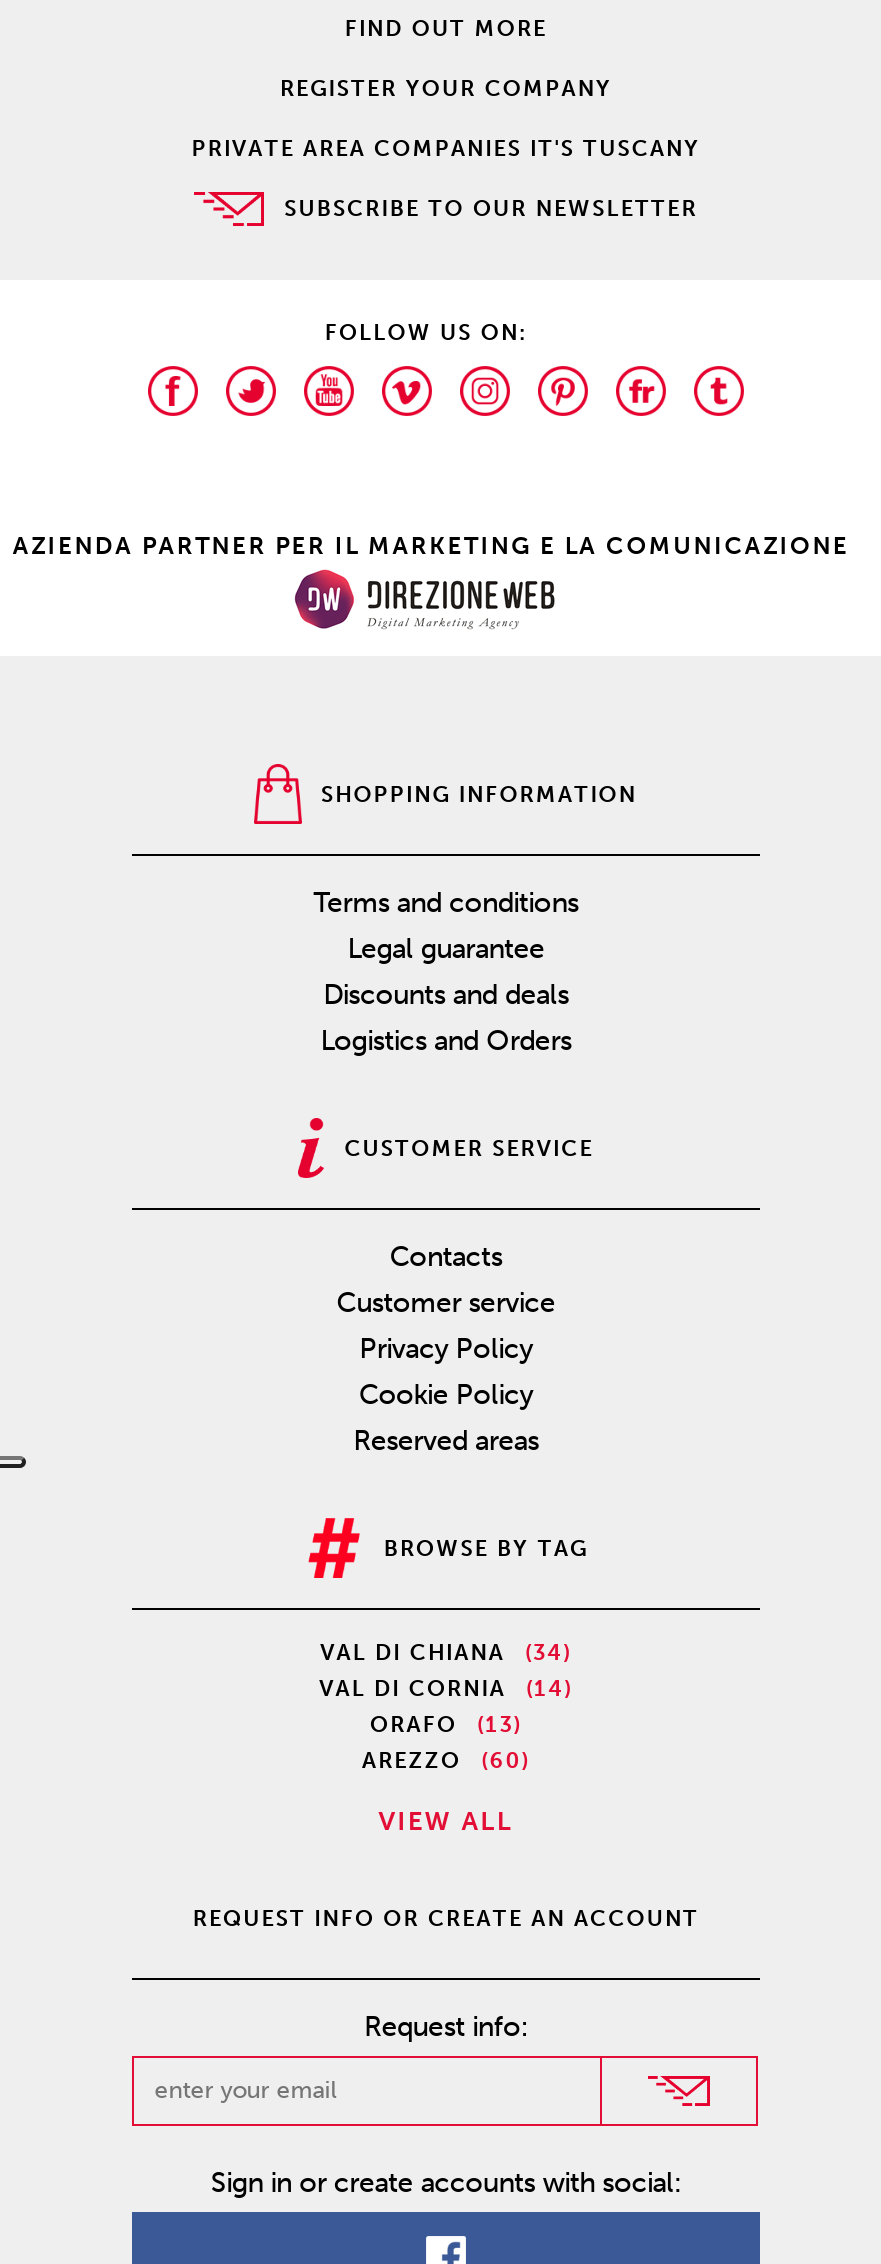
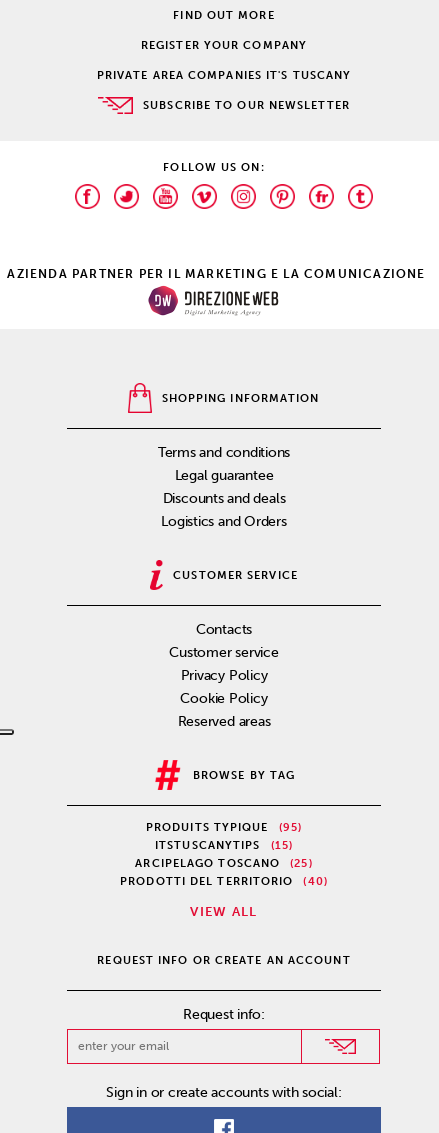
- VAL DI CHIANA
- (34)
- VAL DI CORNIA
- (14)
- ORAFO
- (13)
- AREZZO
- (60)
+ PRODUITS TYPIQUE
+ (95)
+ ITSTUSCANYTIPS
+ (15)
+ ARCIPELAGO TOSCANO
+ (25)
+ PRODOTTI DEL TERRITORIO
+ (40)
